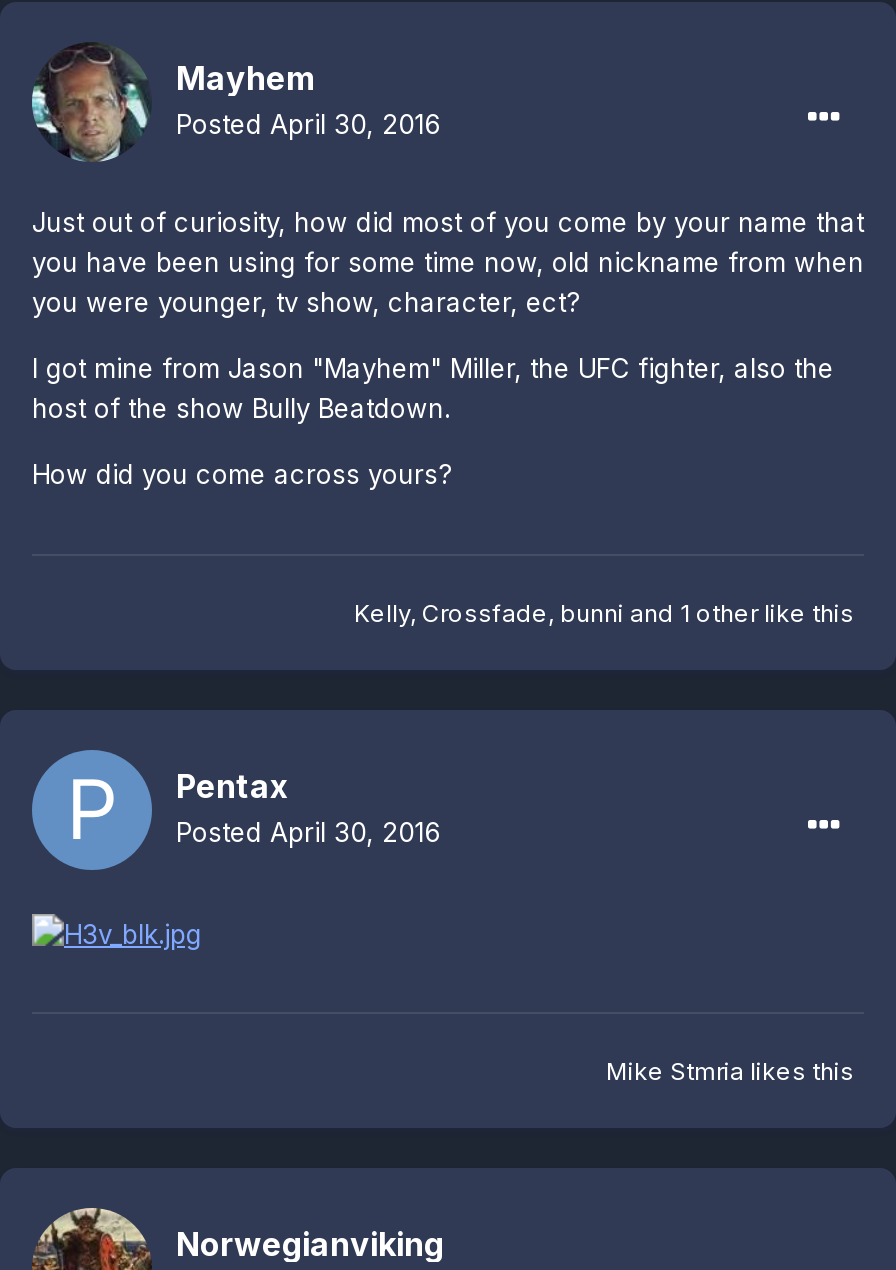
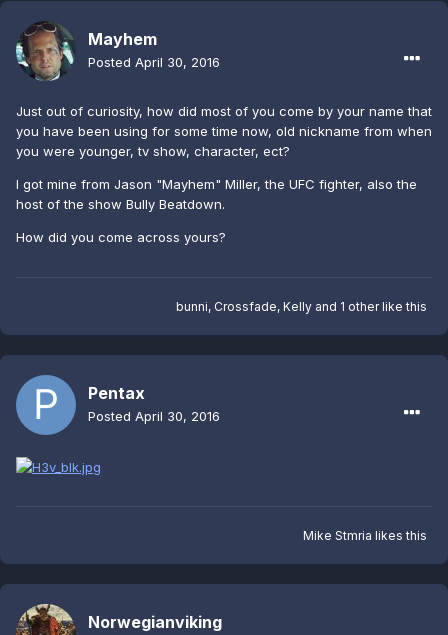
- Kelly, Crossfade, bunni and 1 other like this
+ bunni, Crossfade, Kelly and 1 other like this
